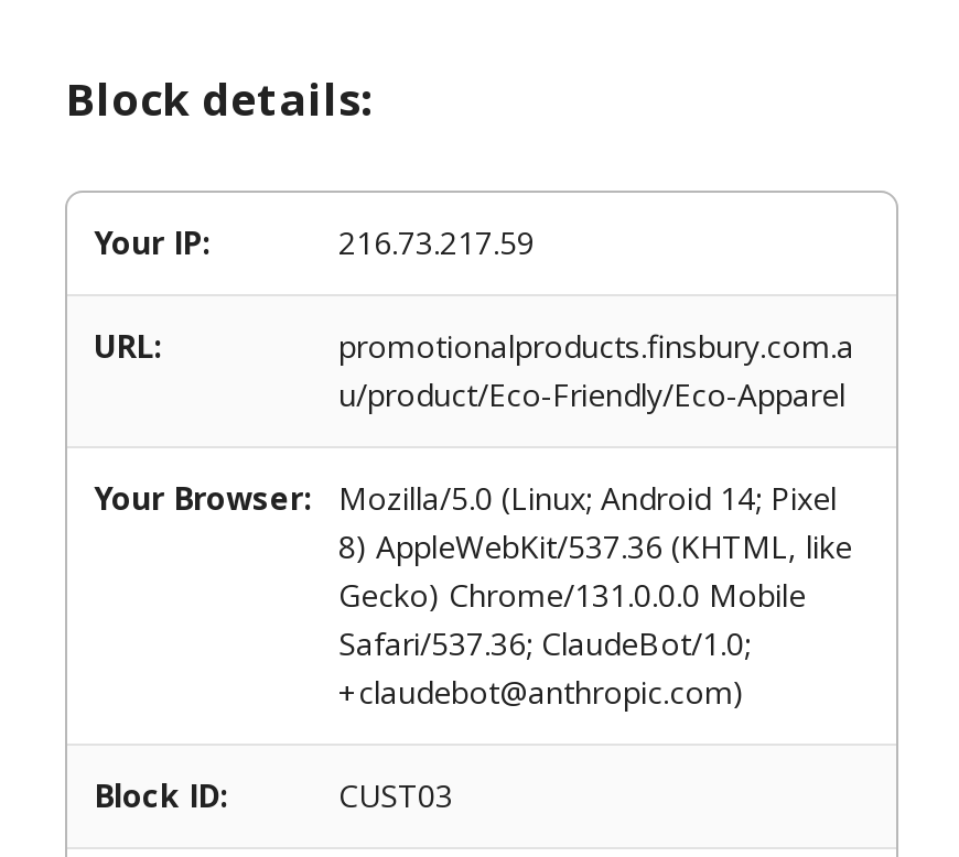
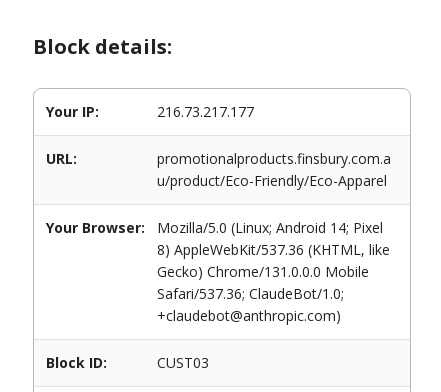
- 216.73.217.59
+ 216.73.217.177
